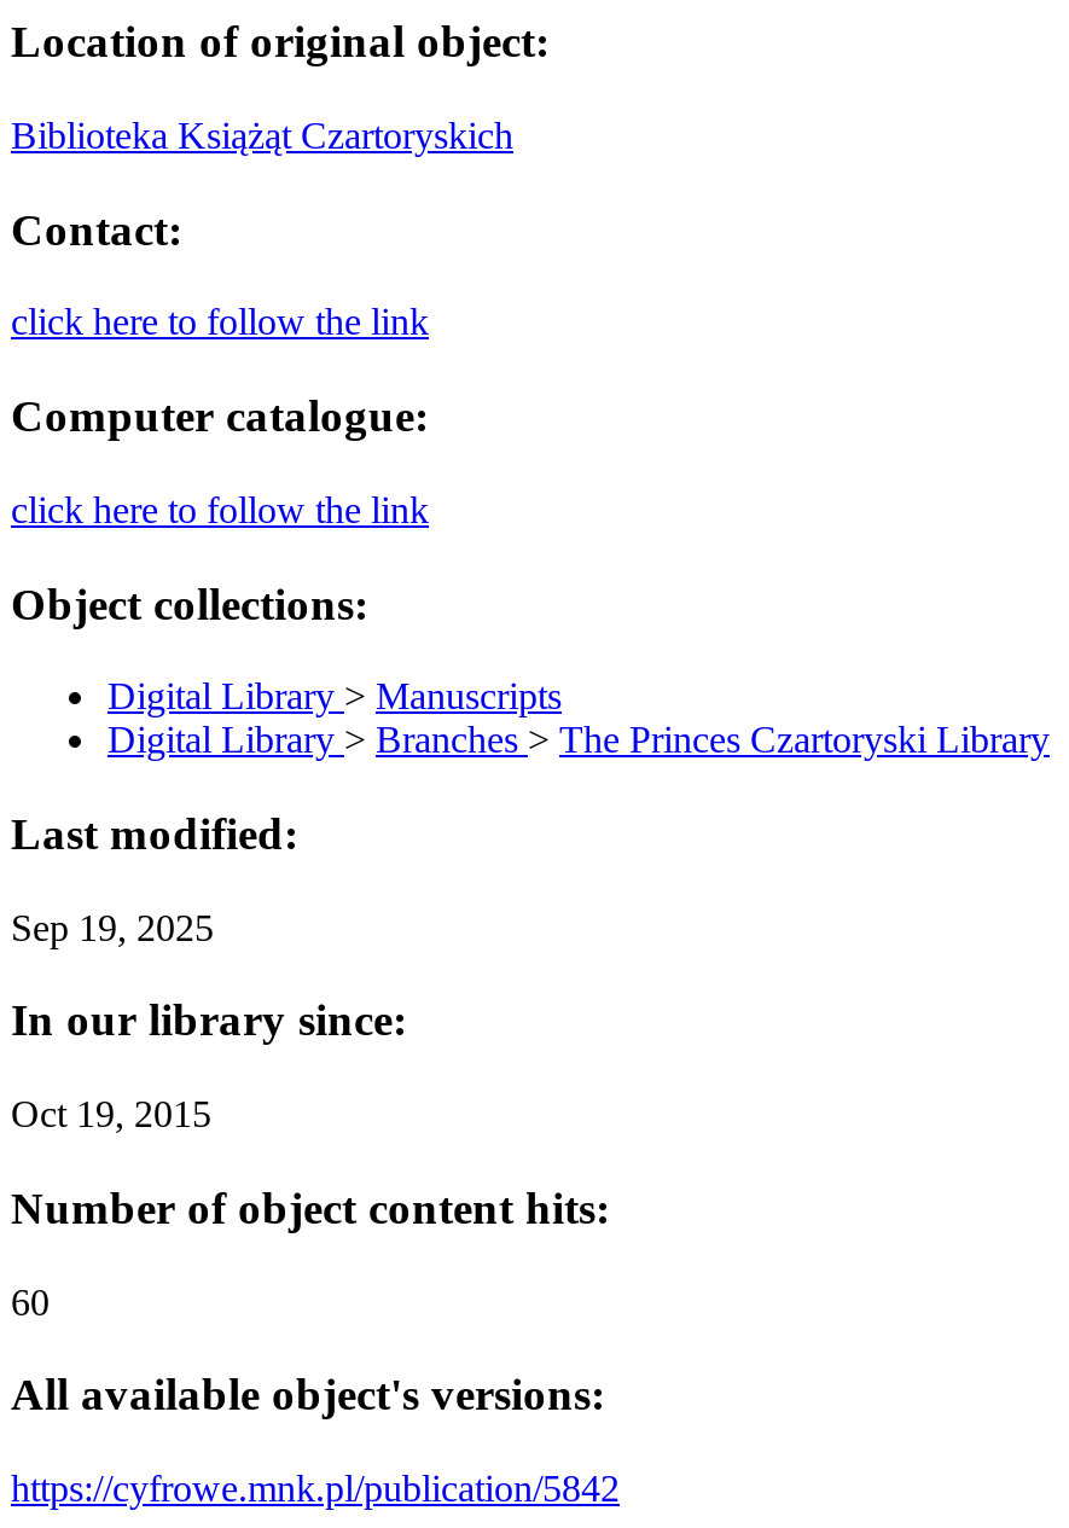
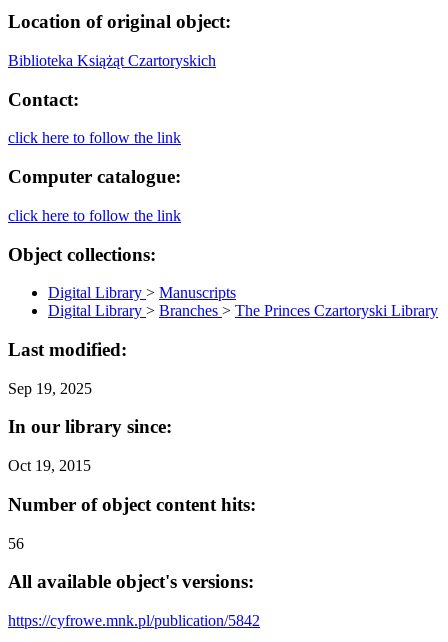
- 60
+ 56
